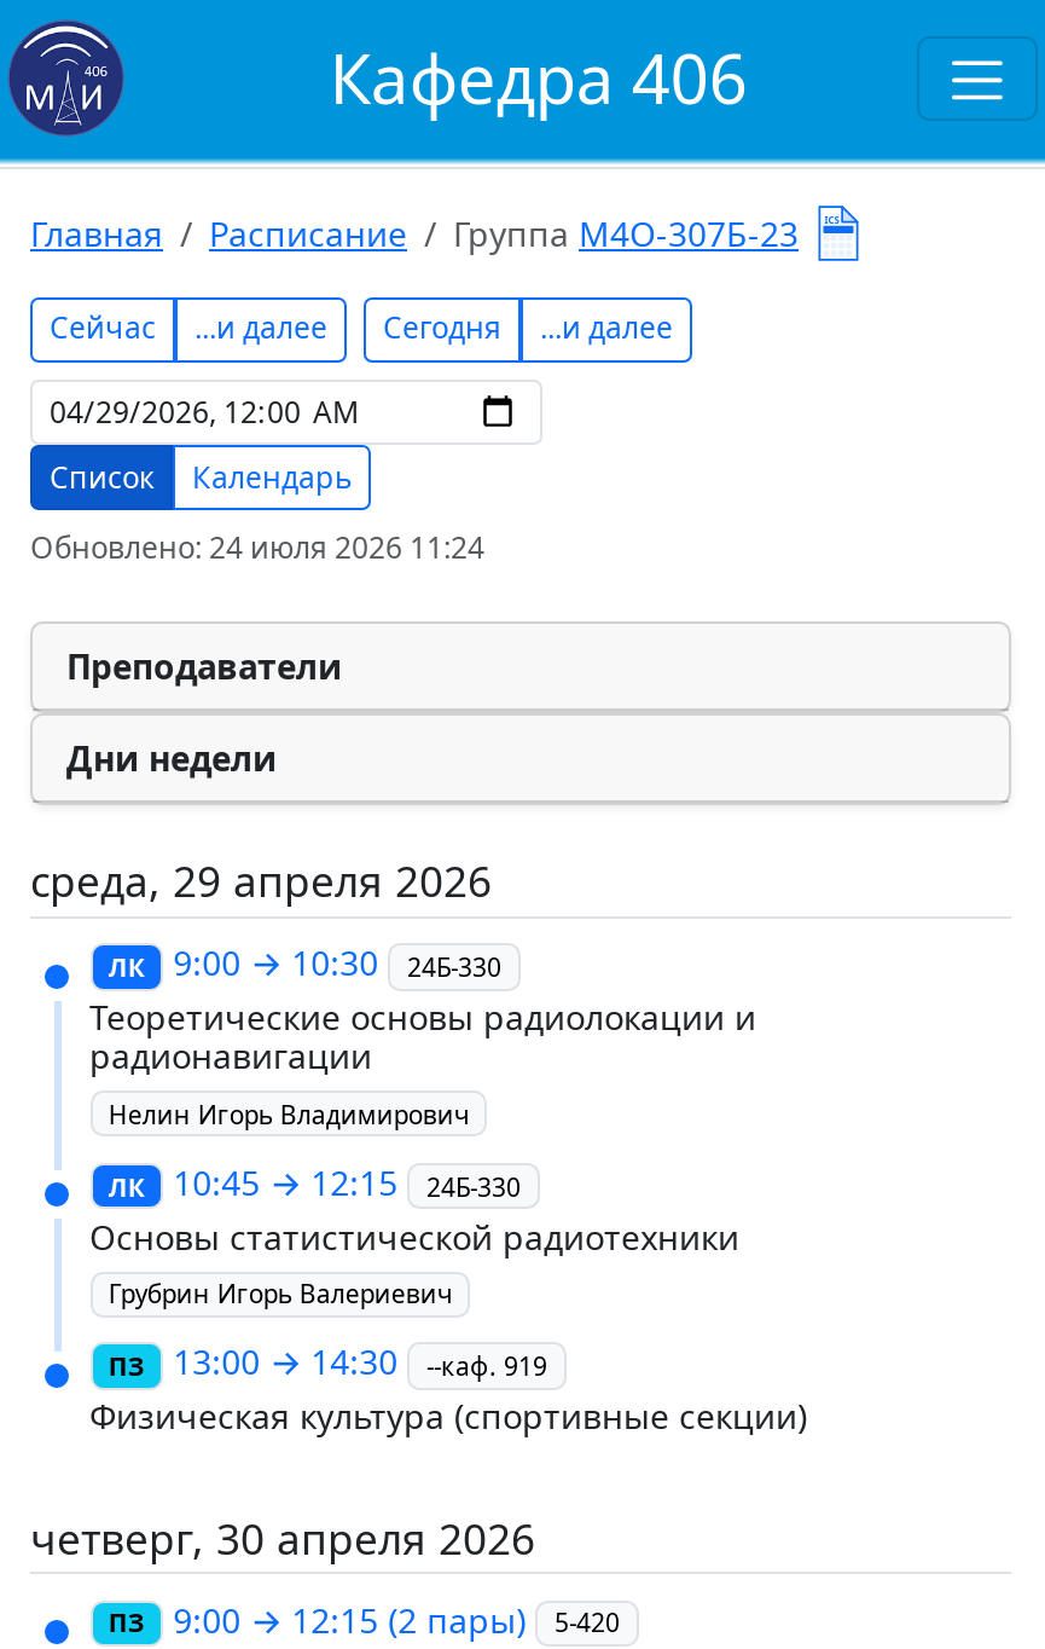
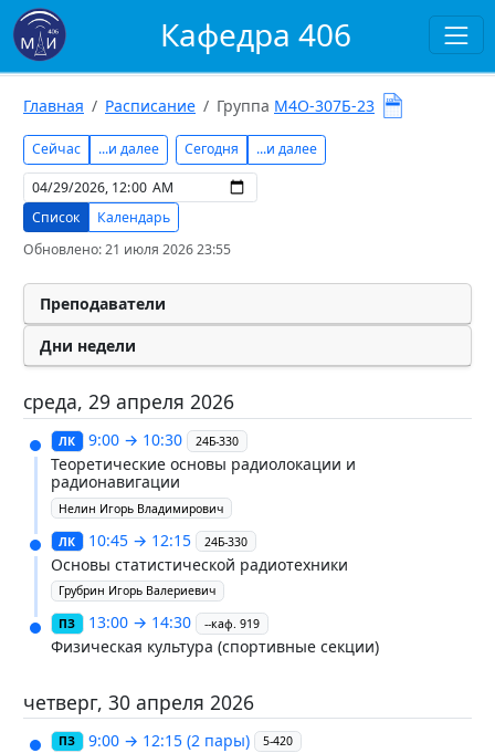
- Обновлено: 24 июля 2026 11:24
+ Обновлено: 21 июля 2026 23:55
